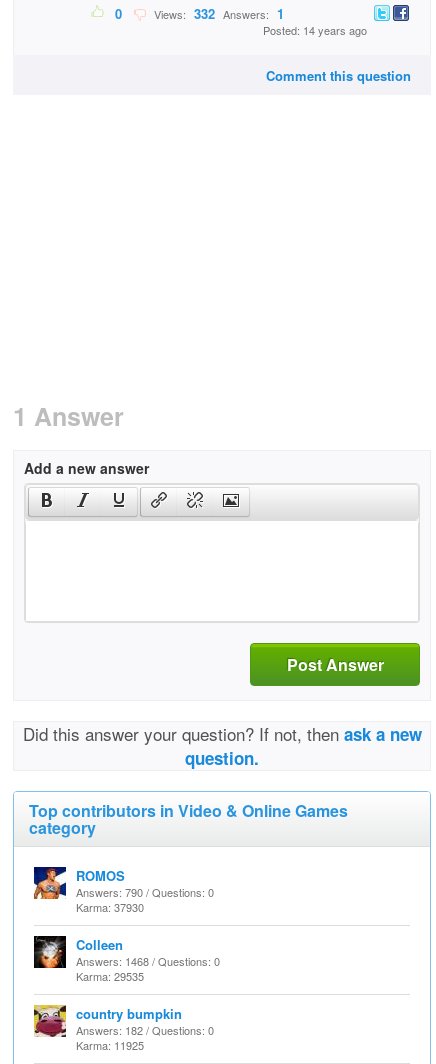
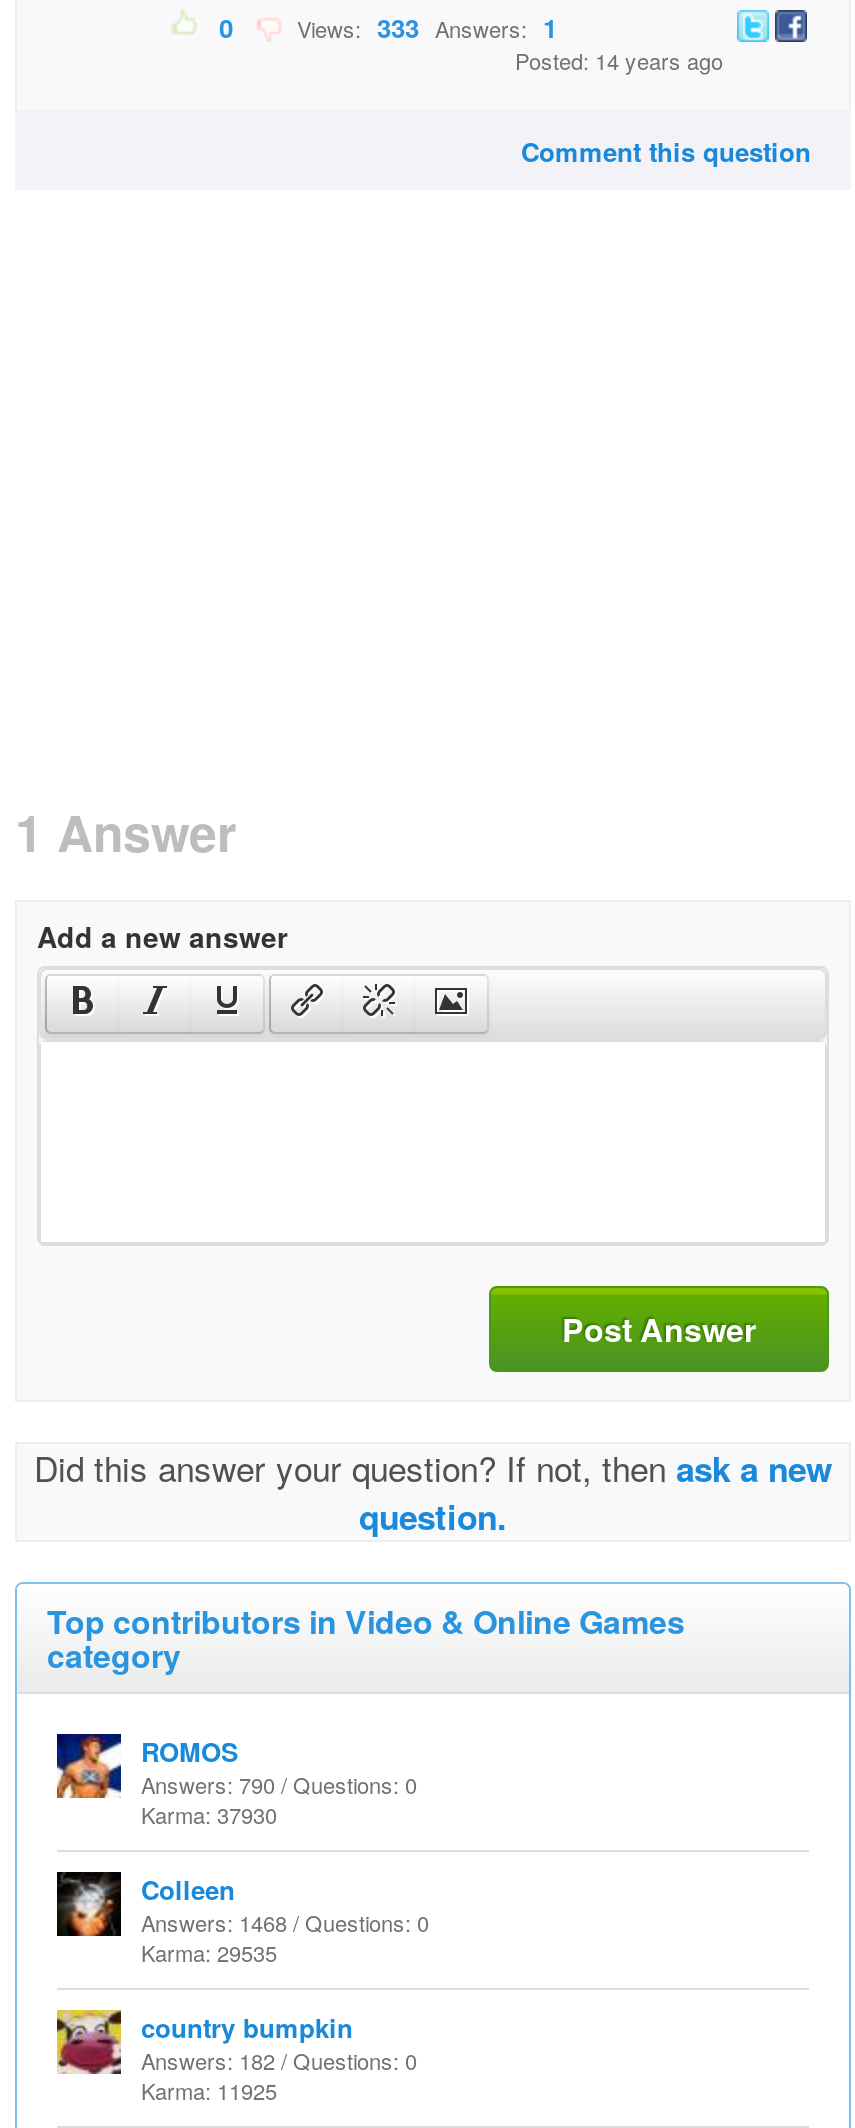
- Views: 332 Answers: 1
+ Views: 333 Answers: 1
